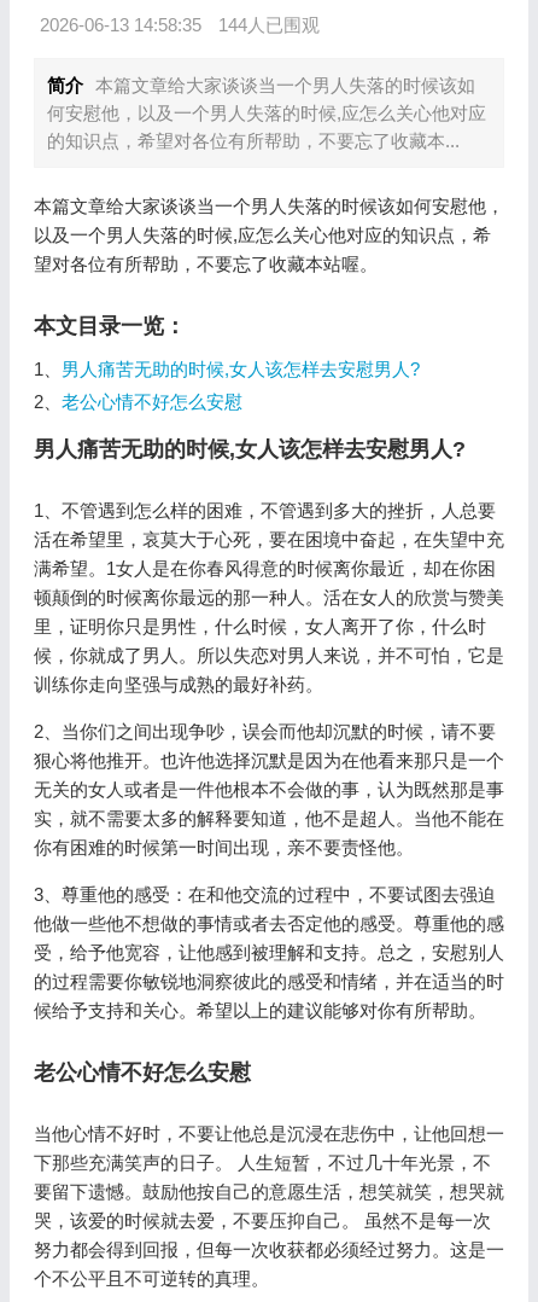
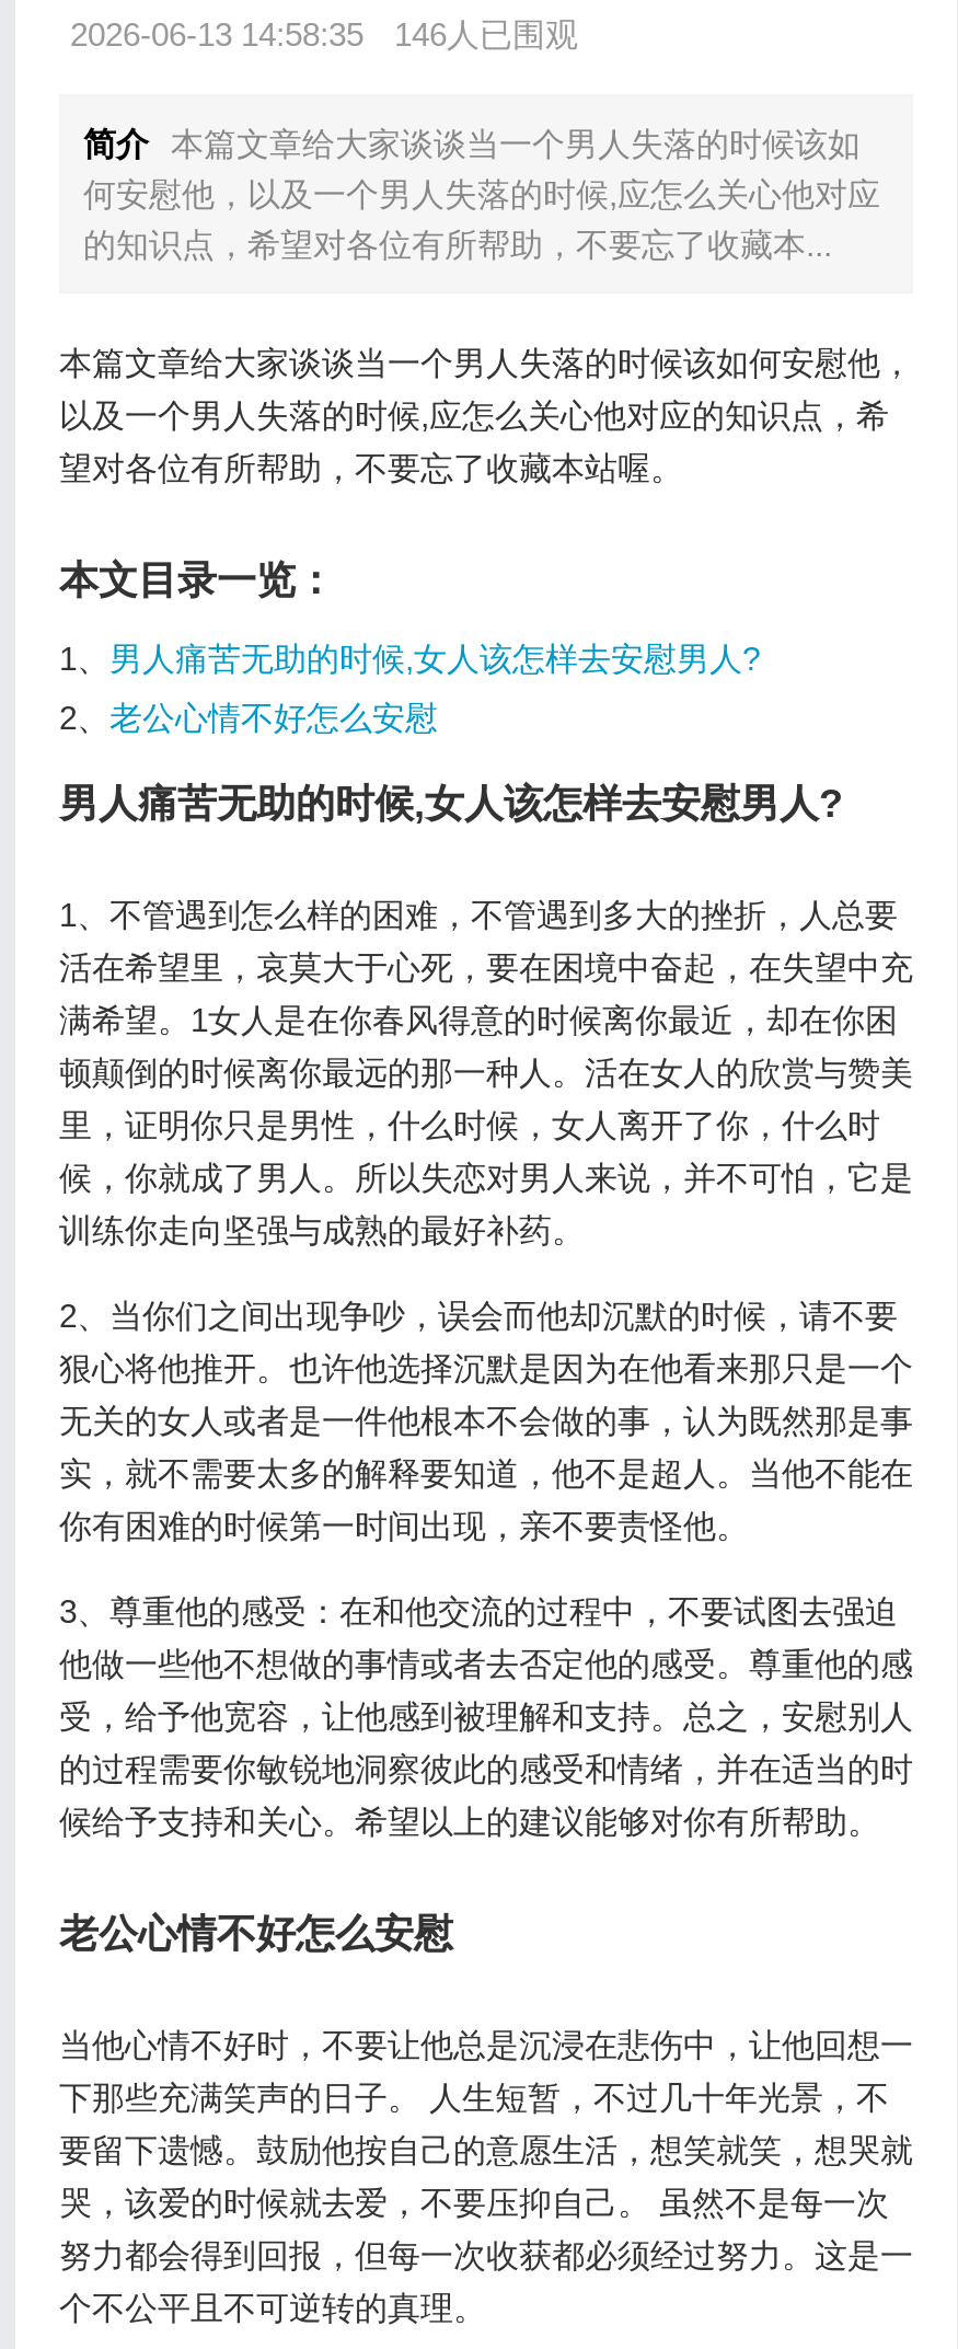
- 2026-06-13 14:58:35 144人已围观
+ 2026-06-13 14:58:35 146人已围观
